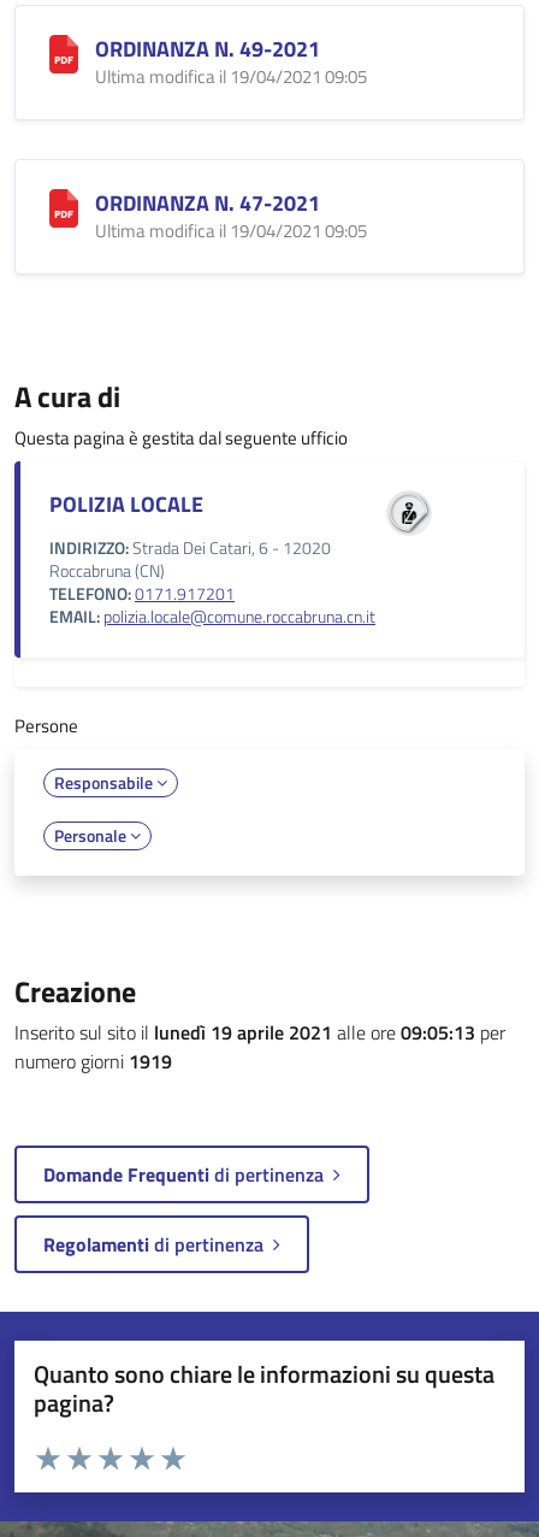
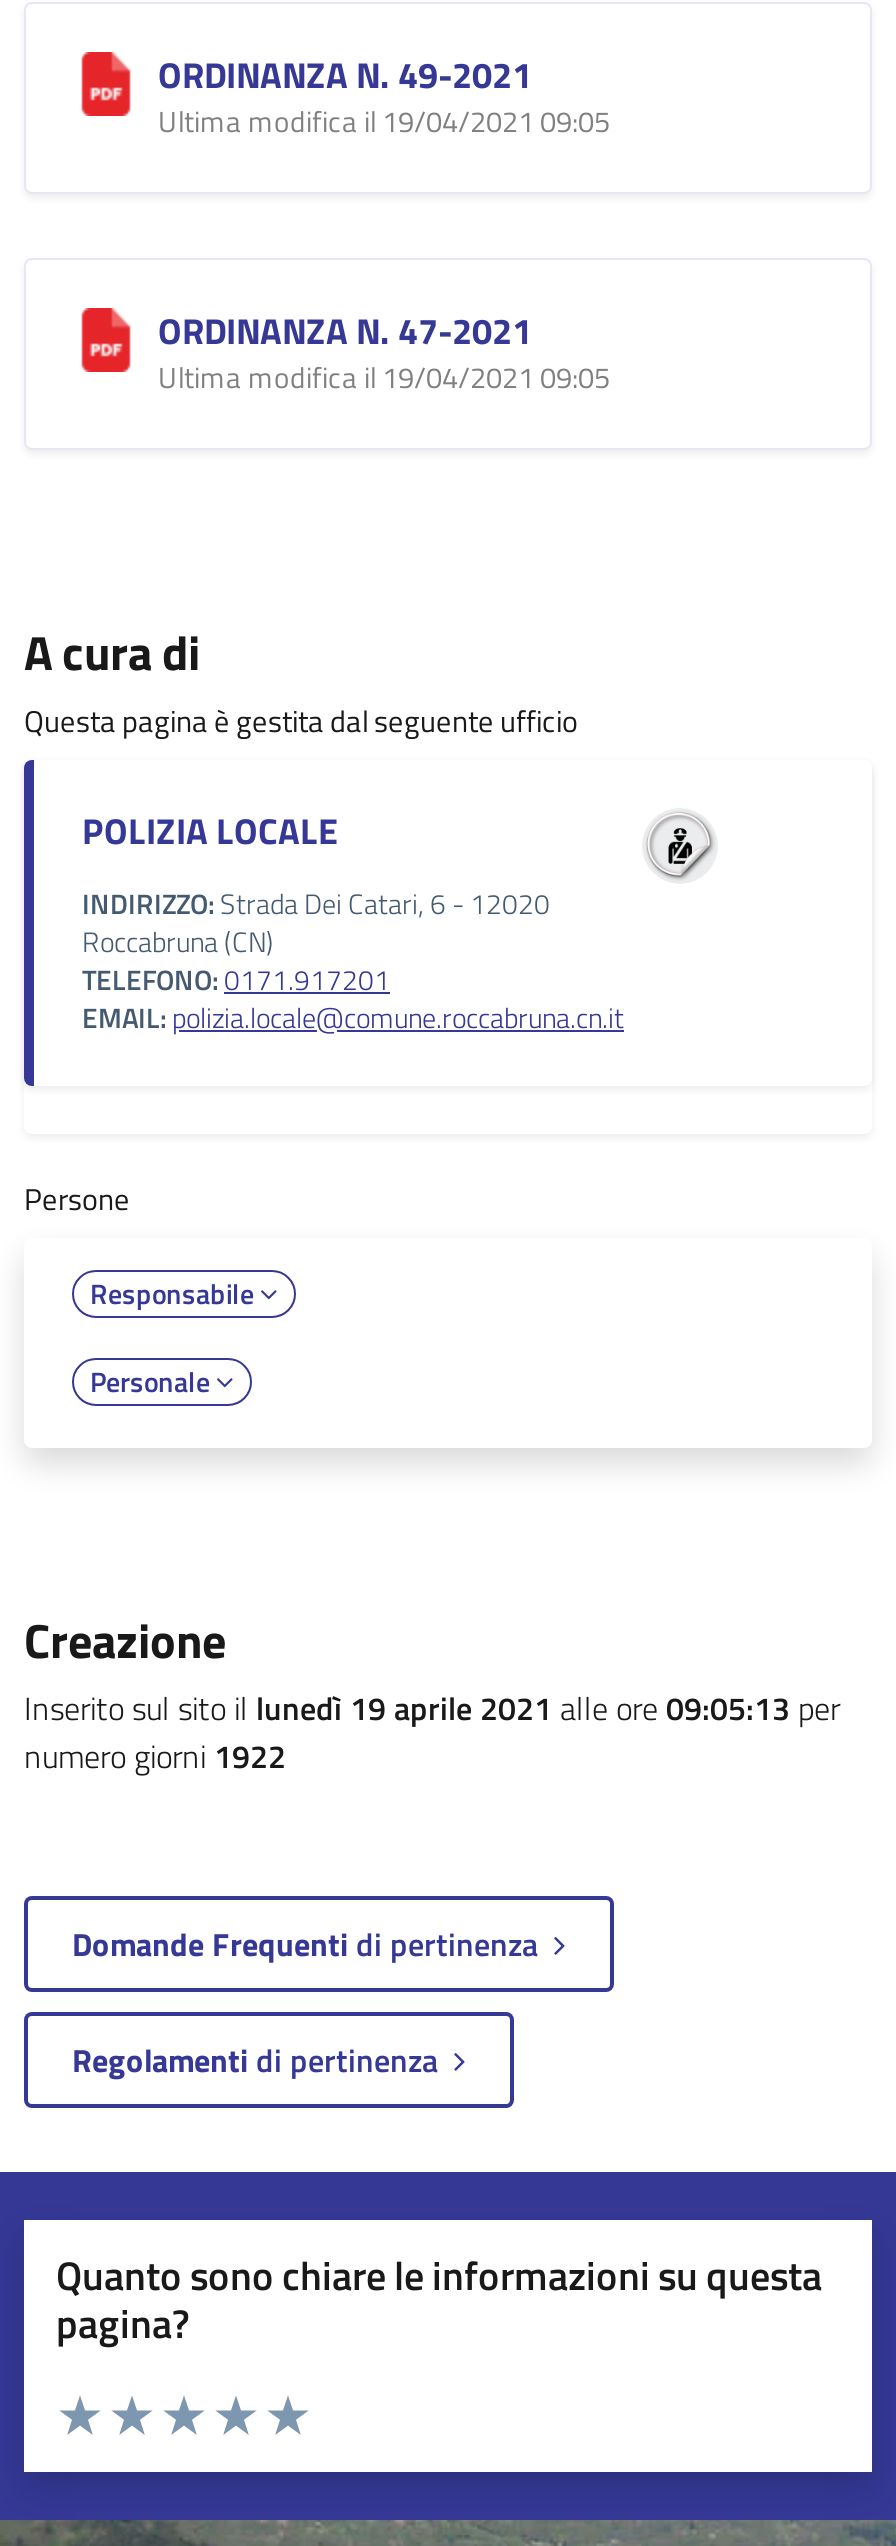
- numero giorni 1919
+ numero giorni 1922
